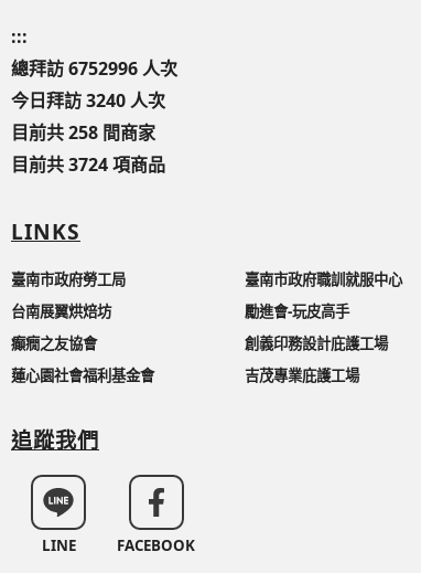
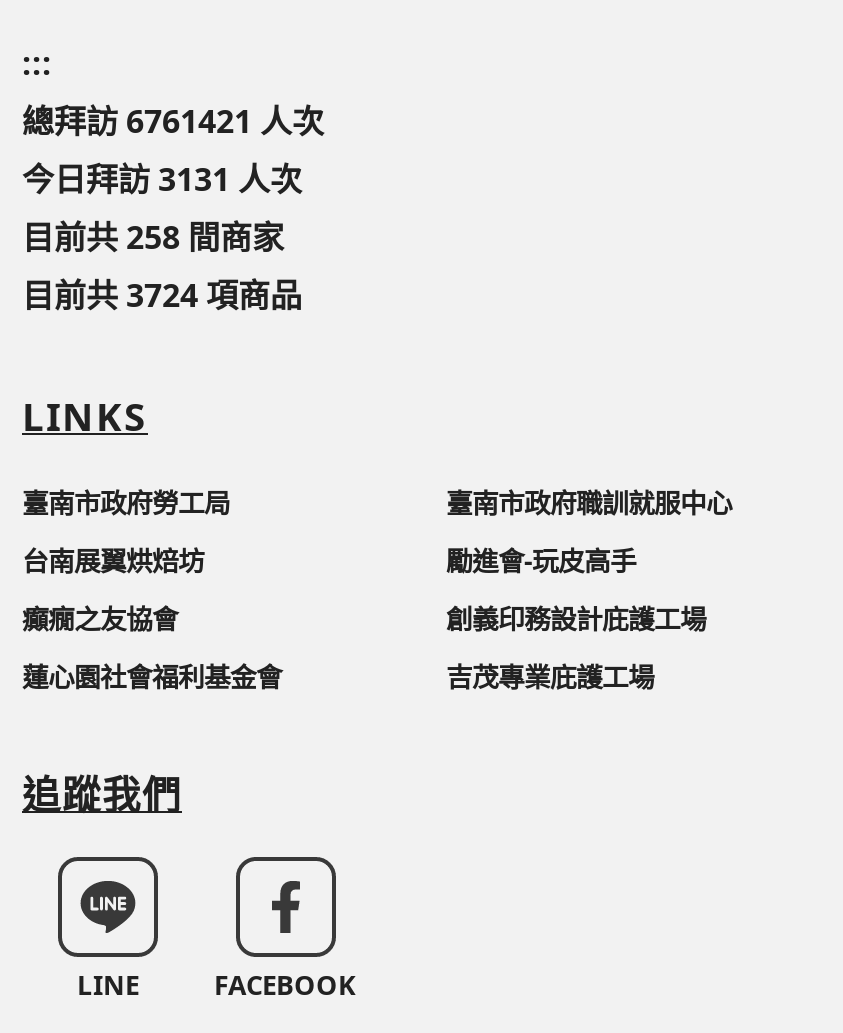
- 總拜訪 6752996 人次
+ 總拜訪 6761421 人次

- 今日拜訪 3240 人次
+ 今日拜訪 3131 人次
